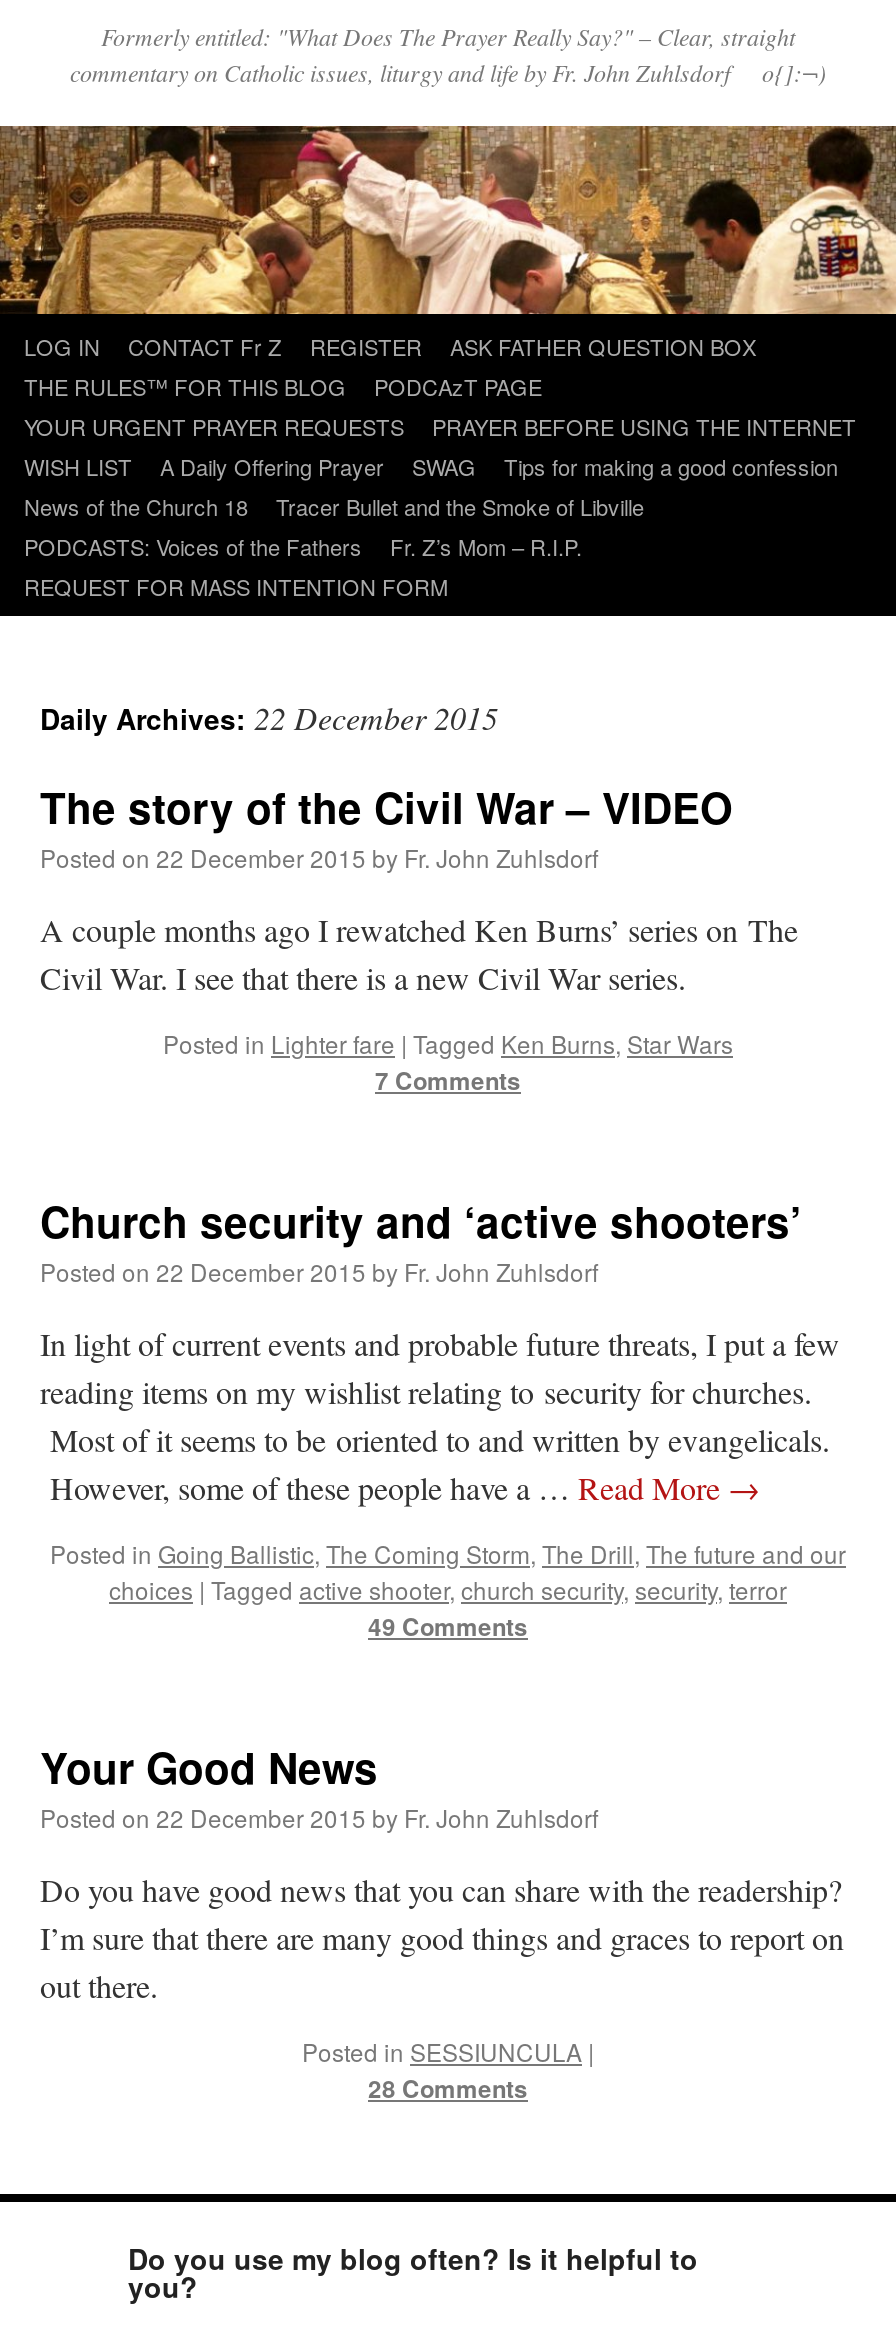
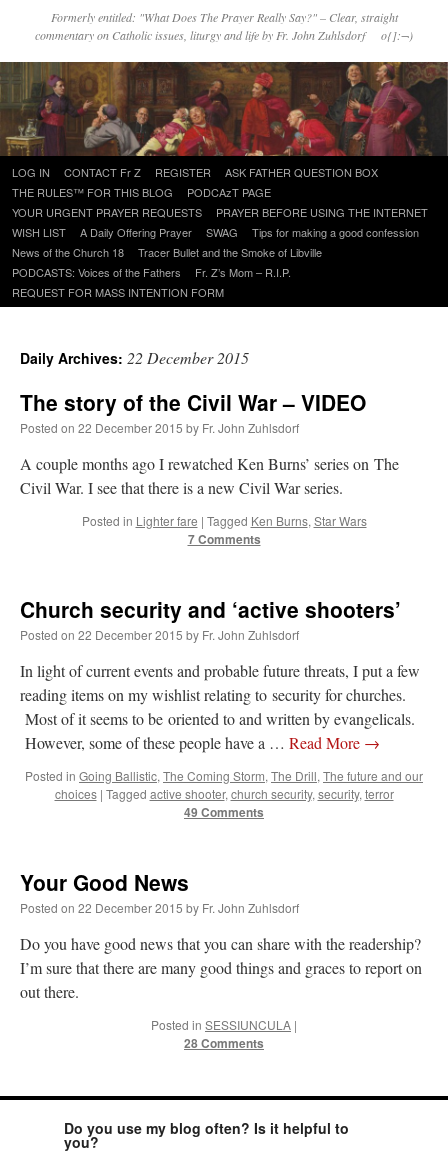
- [image]
+ [image]
